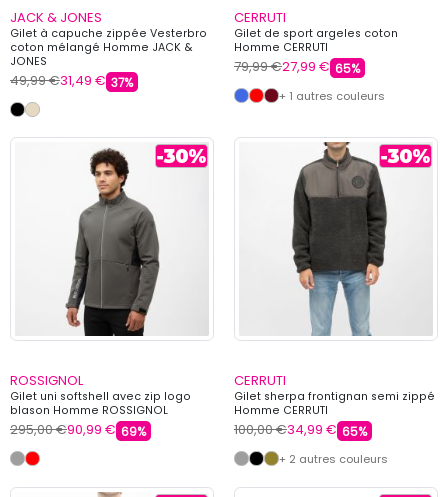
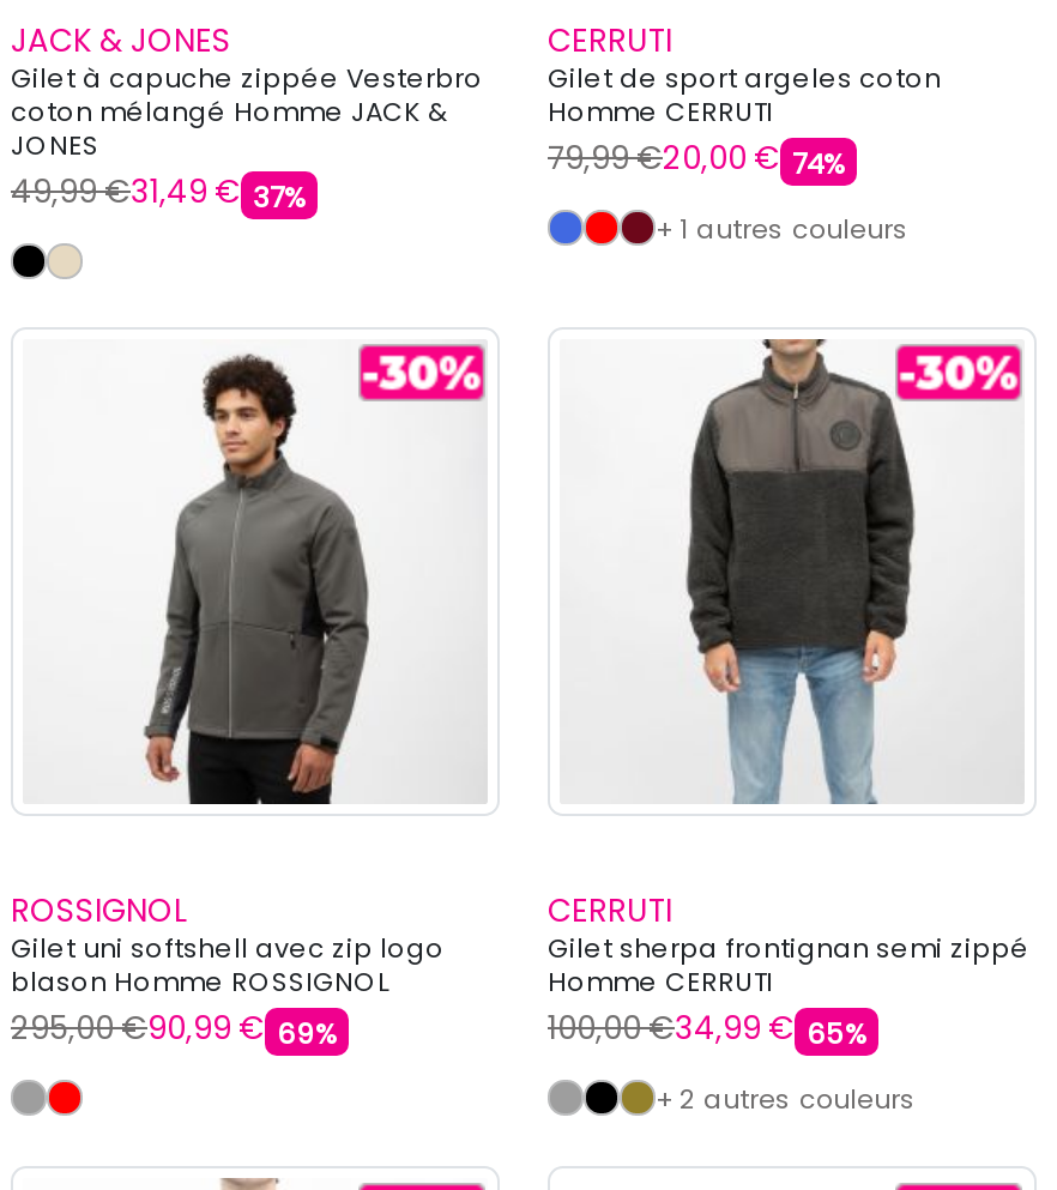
- 79,99 €27,99 € 65%
+ 79,99 €20,00 € 74%
